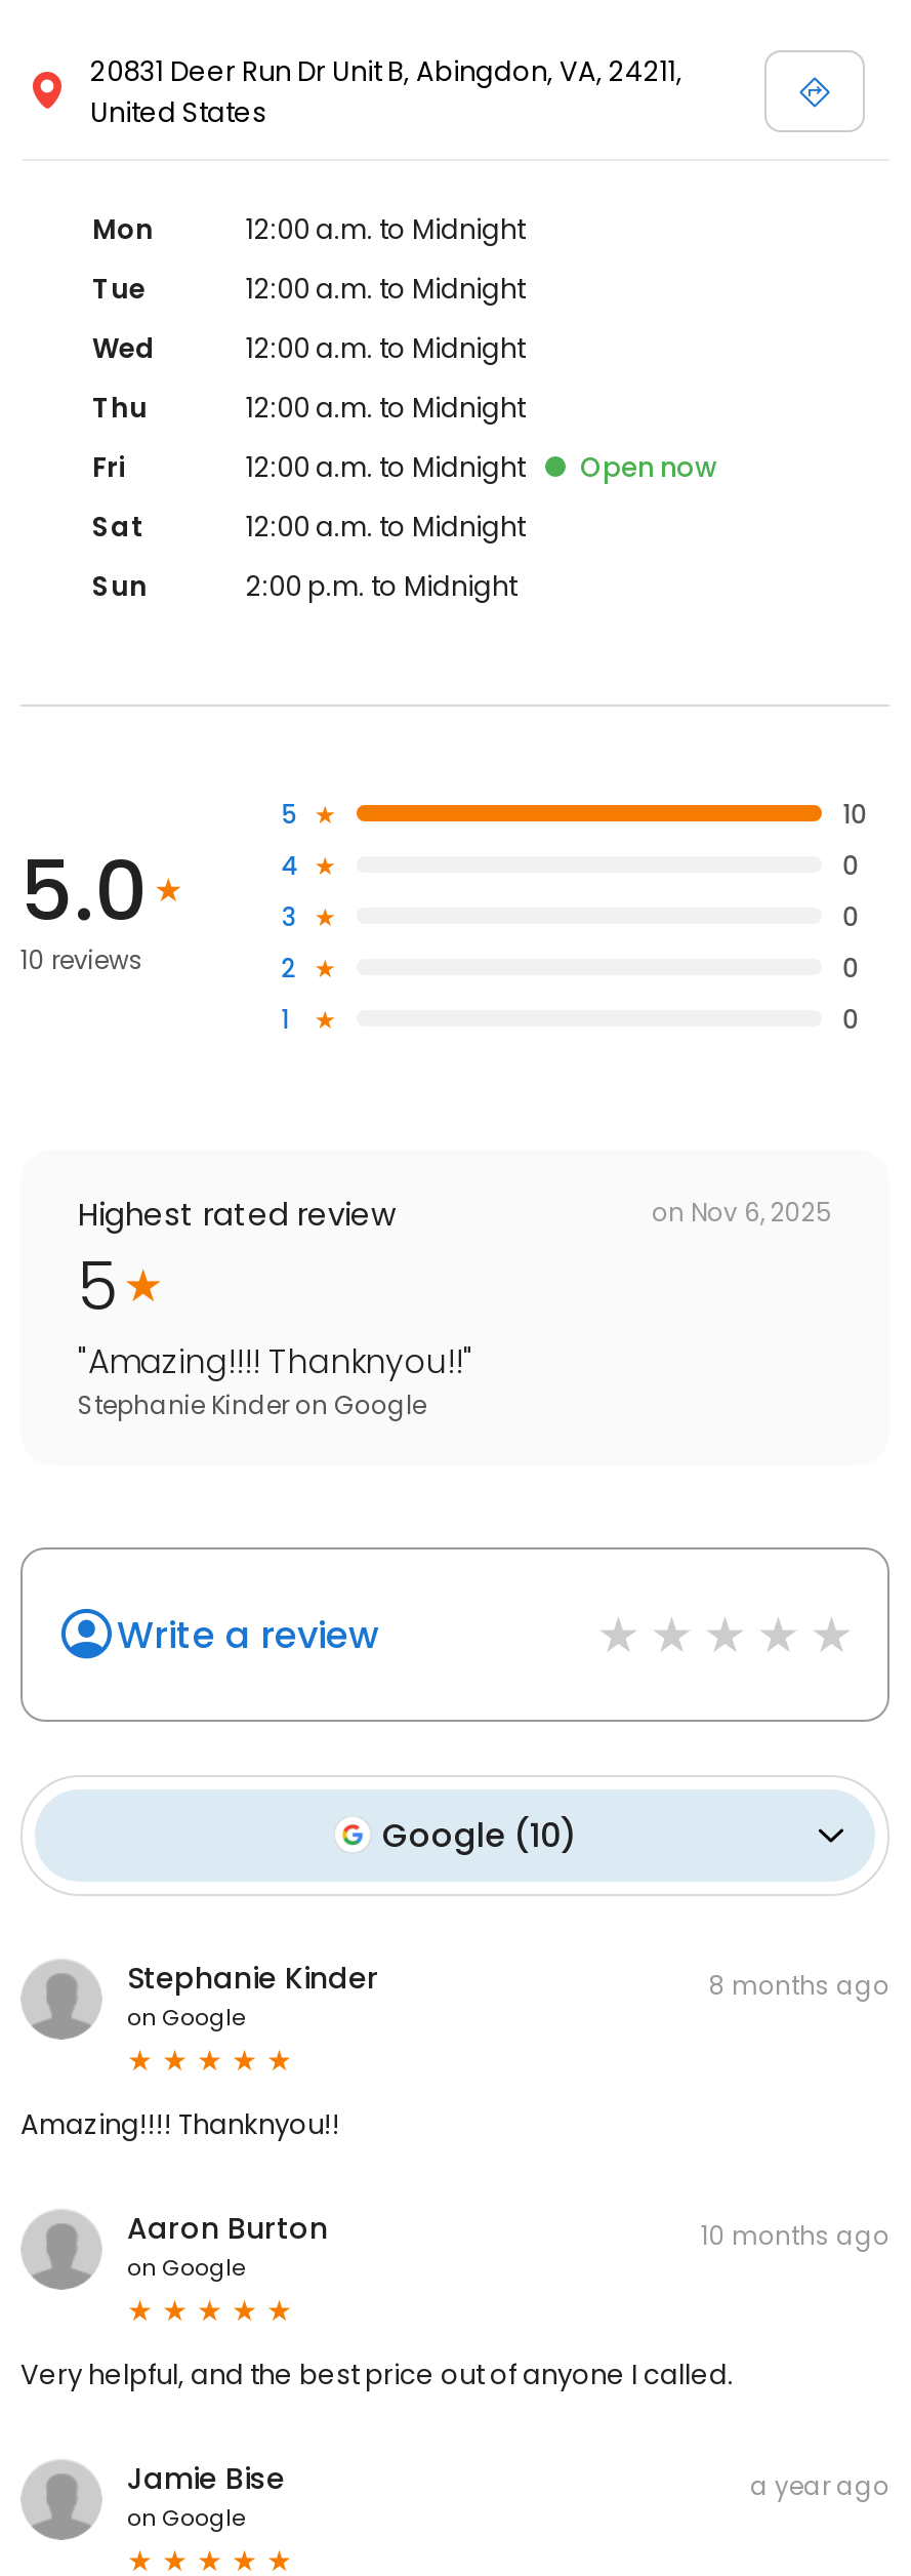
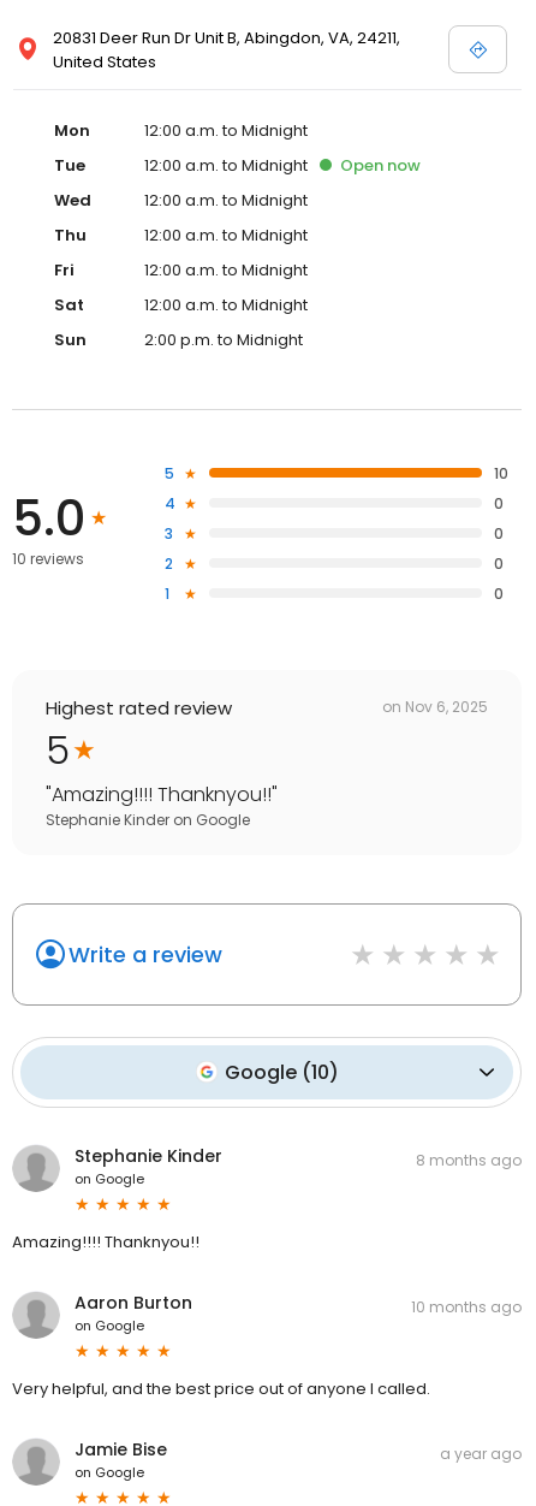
moved up: Open now
